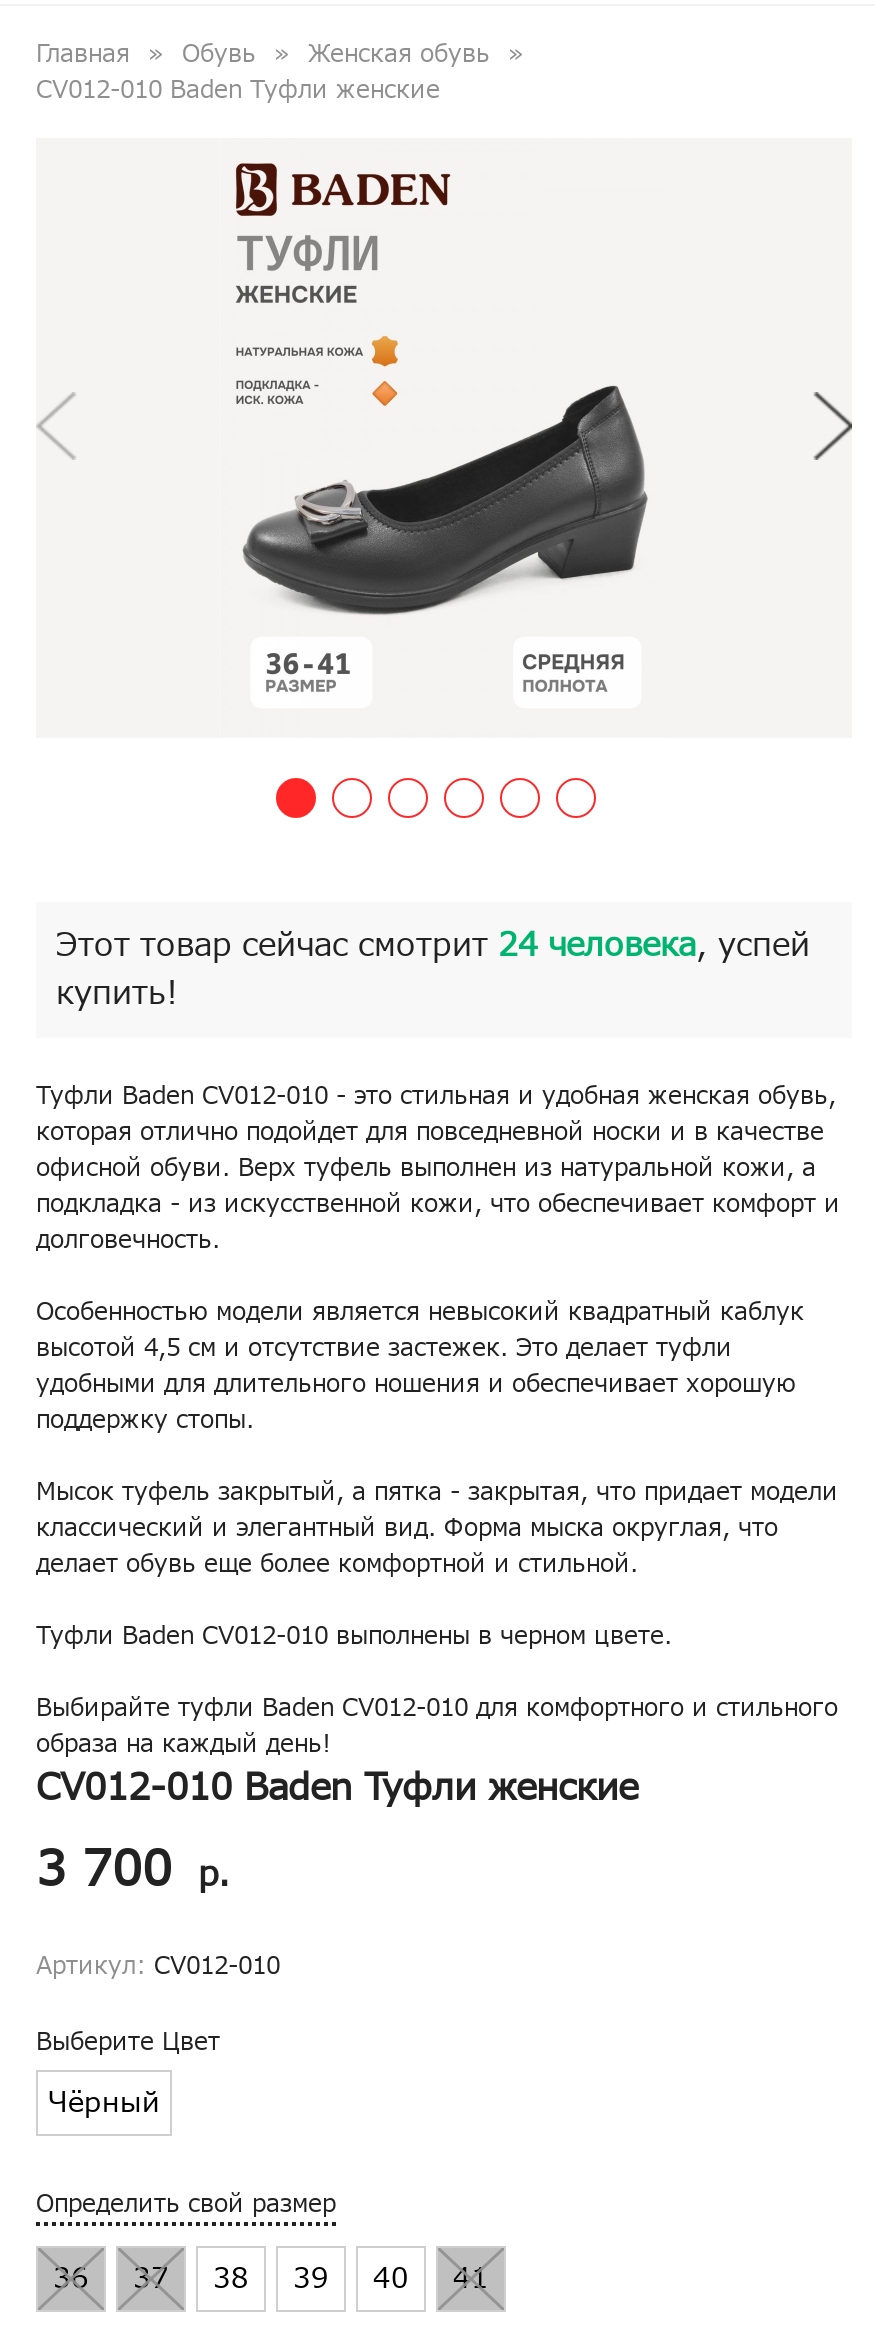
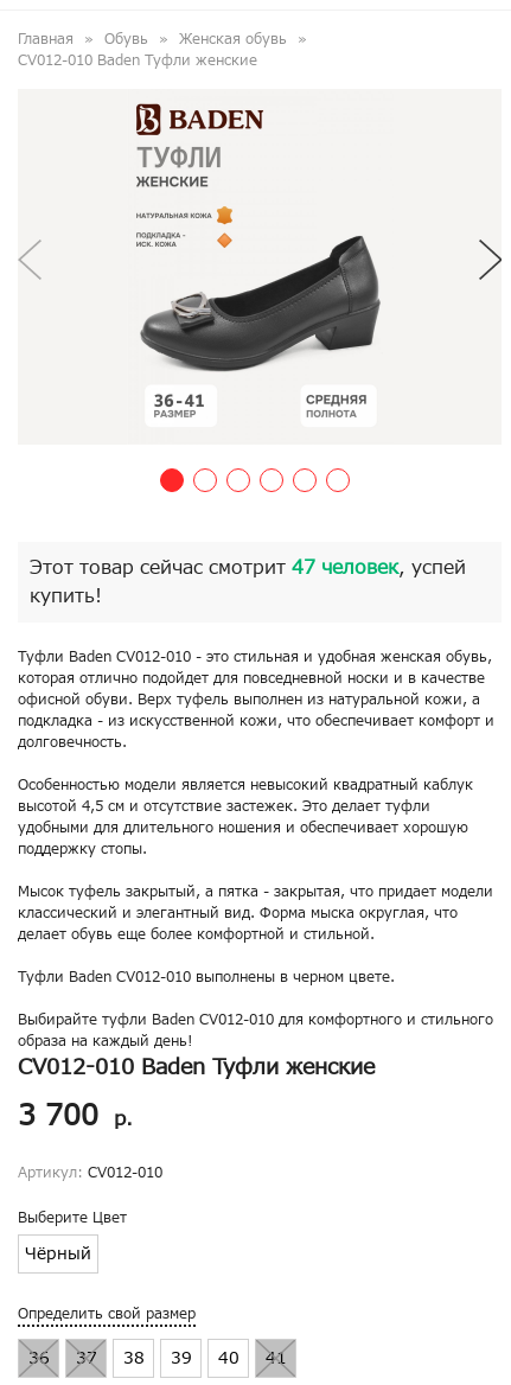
- Этот товар сейчас смотрит 24 человека, успей
+ Этот товар сейчас смотрит 47 человек, успей
